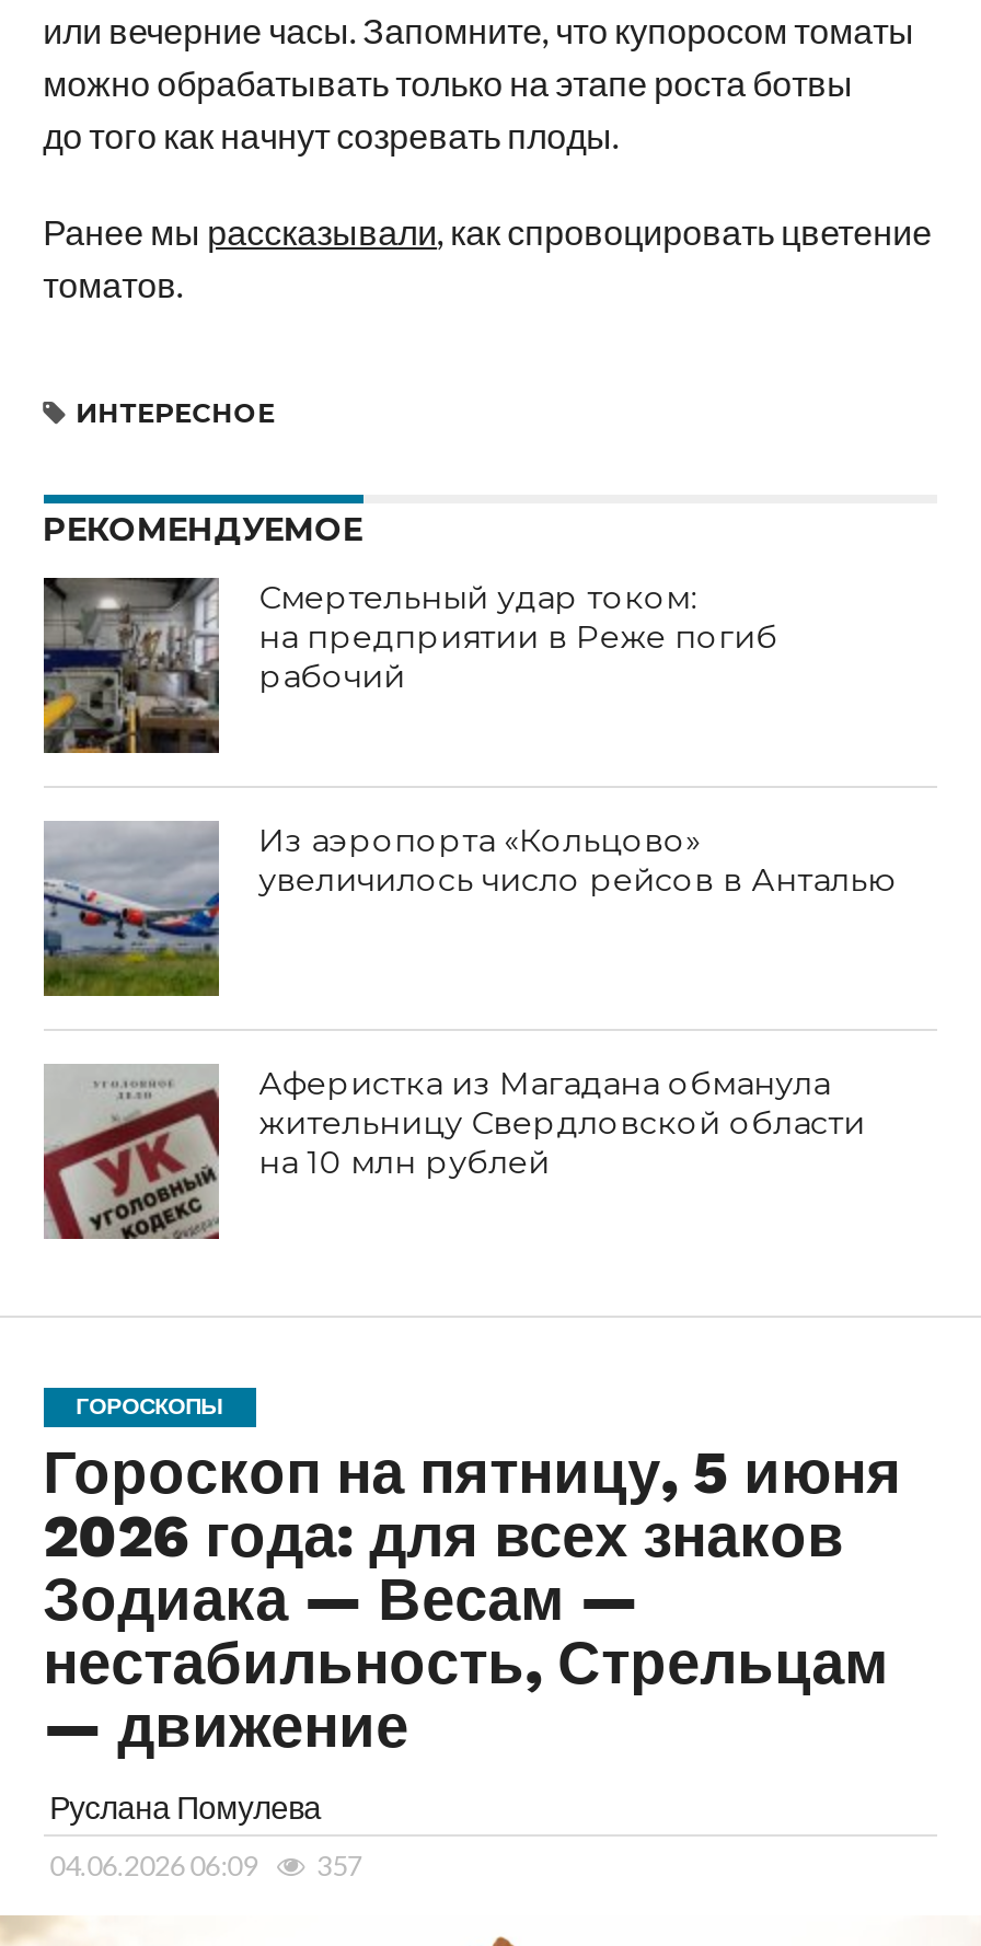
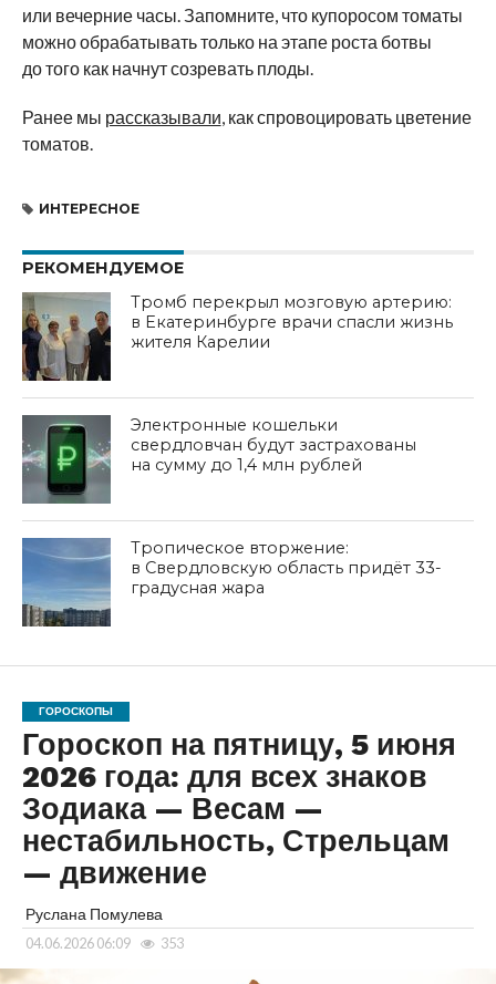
- [image]
- Смертельный удар током:
- на предприятии в Реже погиб
- рабочий
+ [image]
+ Тромб перекрыл мозговую артерию:
+ в Екатеринбурге врачи спасли жизнь
+ жителя Карелии

- [image]
- Из аэропорта «Кольцово»
- увеличилось число рейсов в Анталью
+ [image]
+ Электронные кошельки
+ свердловчан будут застрахованы
+ на сумму до 1,4 млн рублей

- [image]
- Аферистка из Магадана обманула
- жительницу Свердловской области
- на 10 млн рублей
+ [image]
+ Тропическое вторжение:
+ в Свердловскую область придёт 33-
+ градусная жара

- 04.06.2026 06:09 357
+ 04.06.2026 06:09 353
